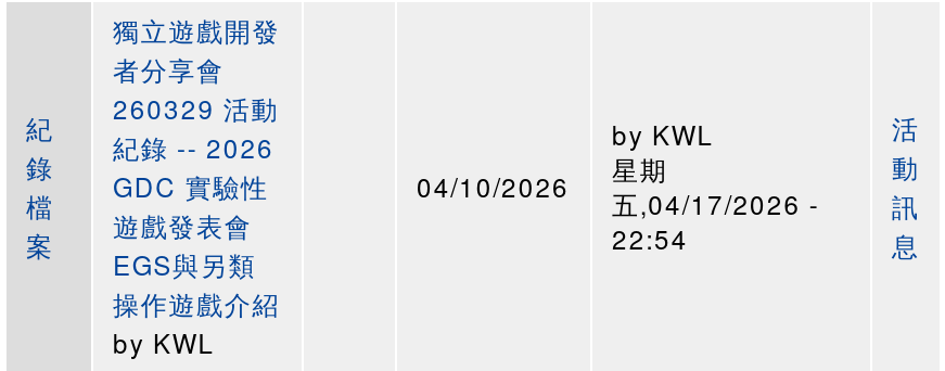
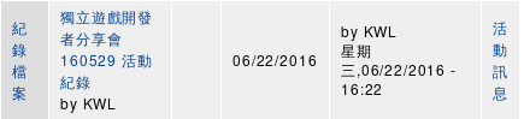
- 260329 活動
- 紀錄 -- 2026
- GDC 實驗性
- 遊戲發表會
- EGS與另類
- 操作遊戲介紹
+ 160529 活動
+ 紀錄

- 04/10/2026
+ 06/22/2016

- 五,04/17/2026 -
- 22:54
+ 三,06/22/2016 -
+ 16:22
